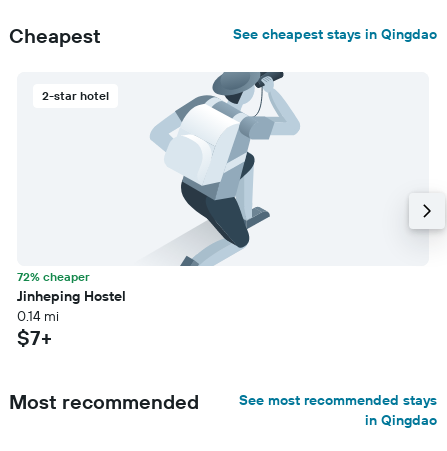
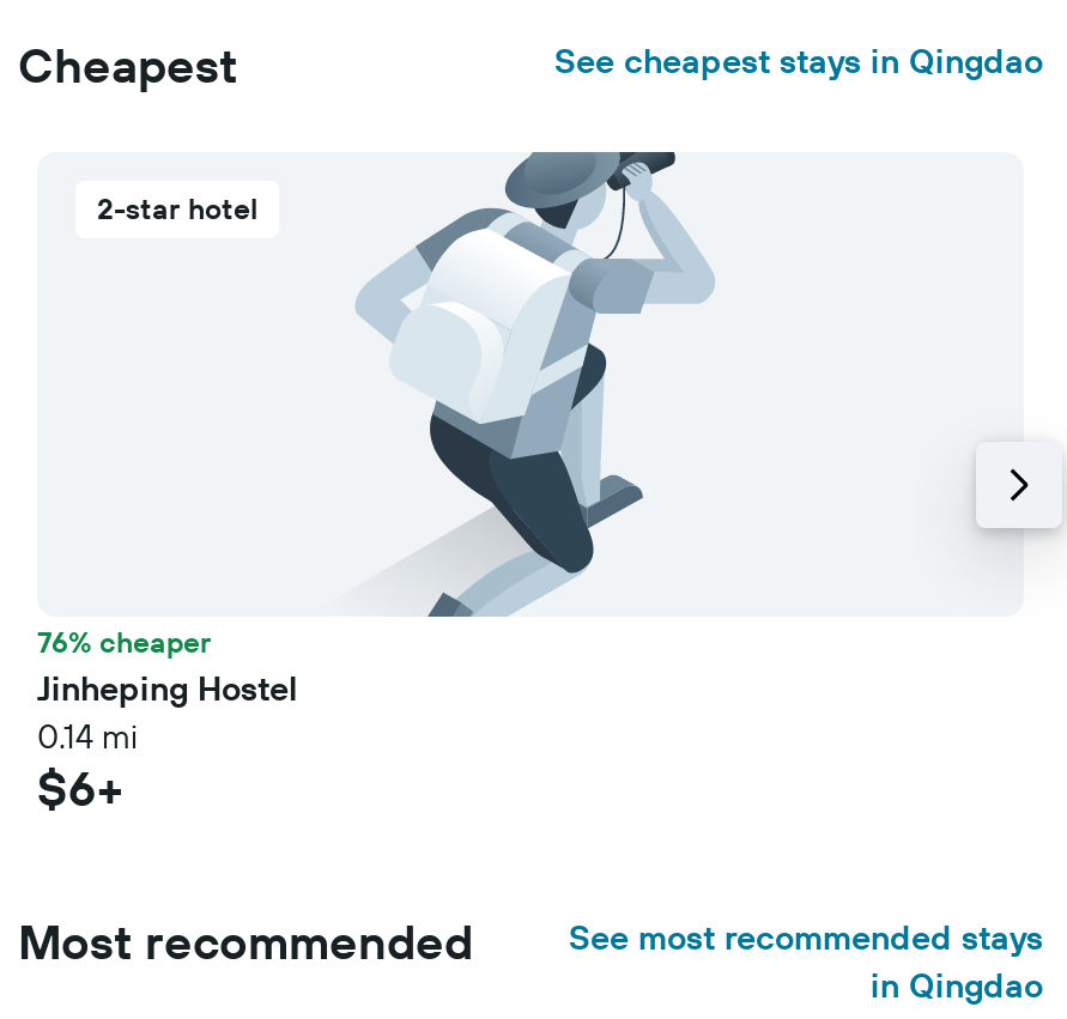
- 72% cheaper
+ 76% cheaper

- $7+
+ $6+
